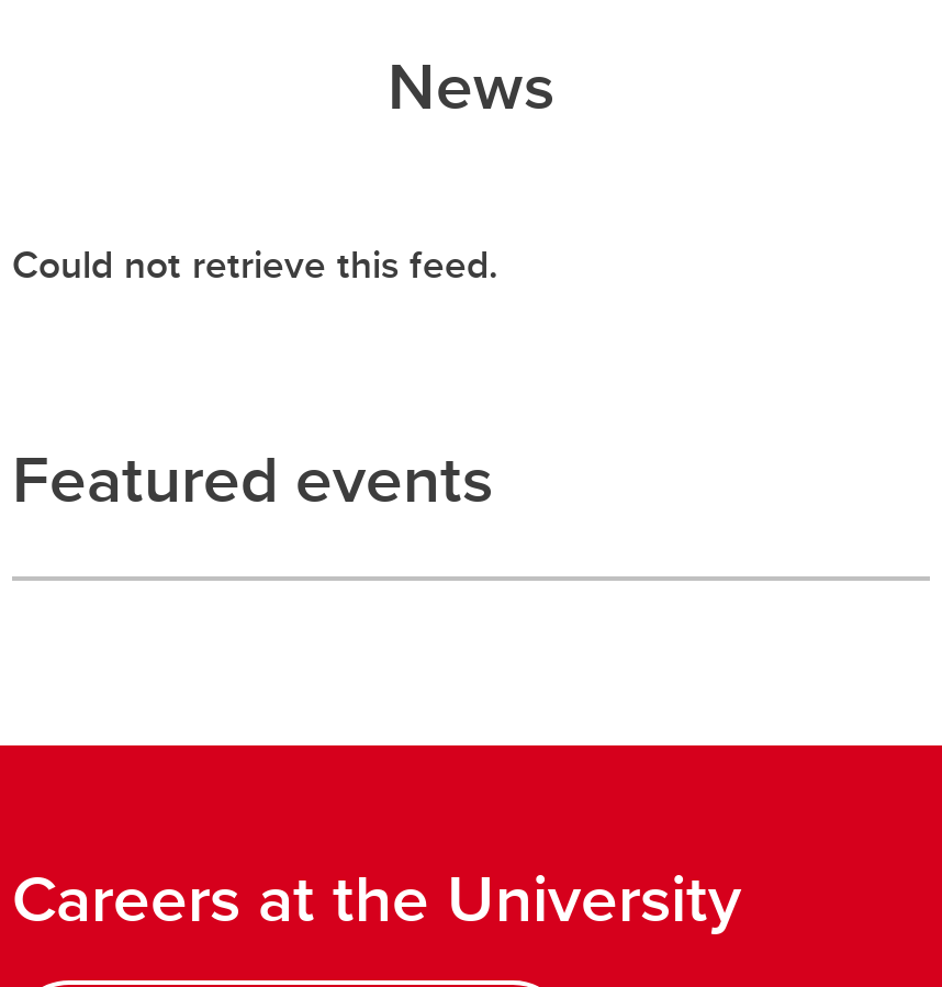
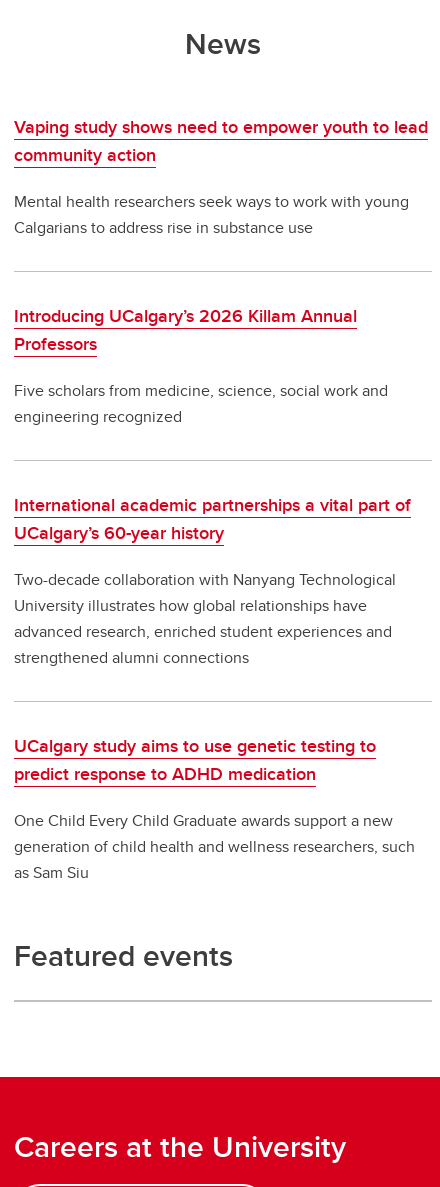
- Could not retrieve this feed.
+ Vaping study shows need to empower youth to lead
+ community action
+ Mental health researchers seek ways to work with young
+ Calgarians to address rise in substance use
+ Introducing UCalgary’s 2026 Killam Annual
+ Professors
+ Five scholars from medicine, science, social work and
+ engineering recognized
+ International academic partnerships a vital part of
+ UCalgary’s 60-year history
+ Two-decade collaboration with Nanyang Technological
+ University illustrates how global relationships have
+ advanced research, enriched student experiences and
+ strengthened alumni connections
+ UCalgary study aims to use genetic testing to
+ predict response to ADHD medication
+ One Child Every Child Graduate awards support a new
+ generation of child health and wellness researchers, such
+ as Sam Siu
